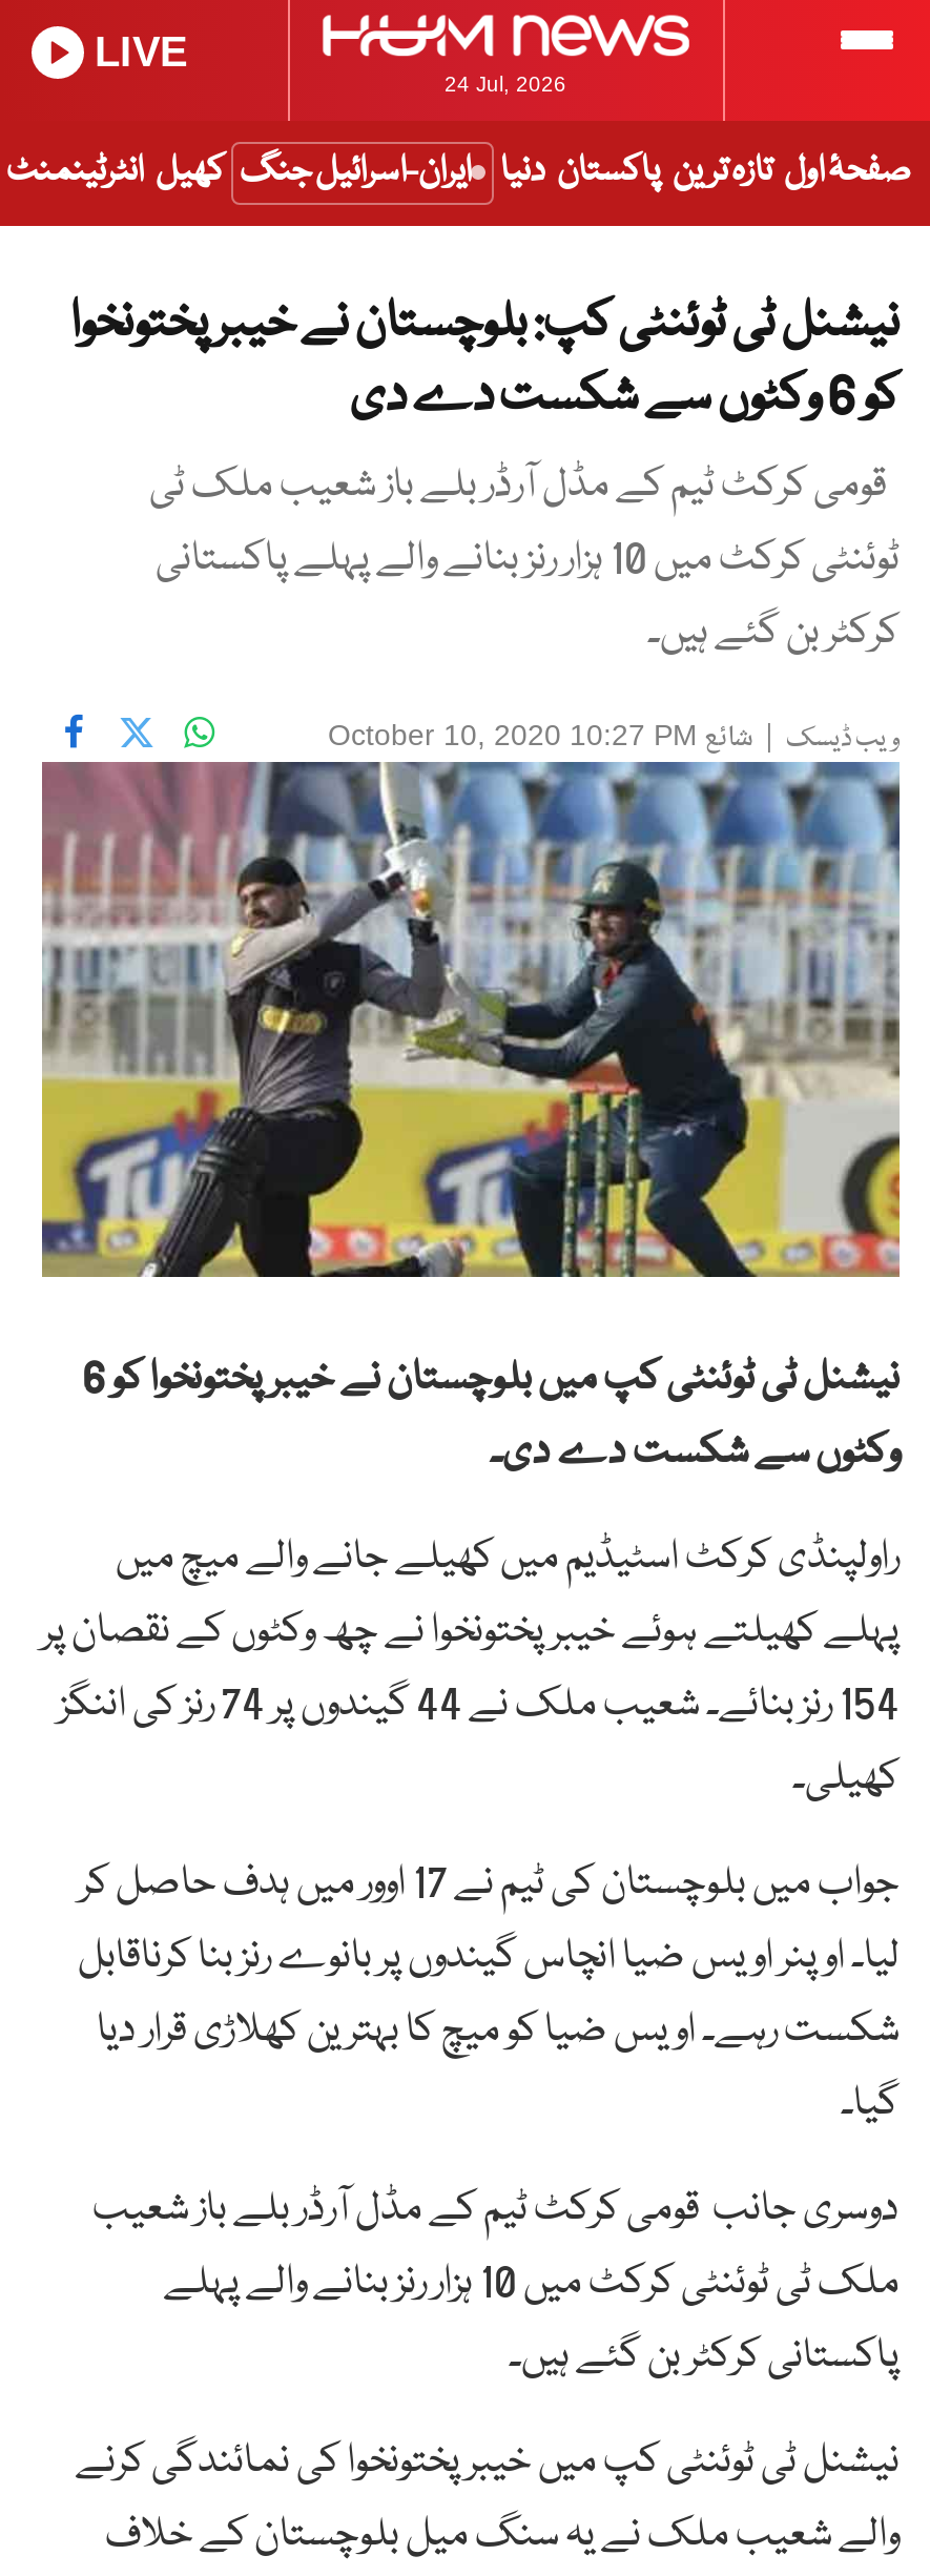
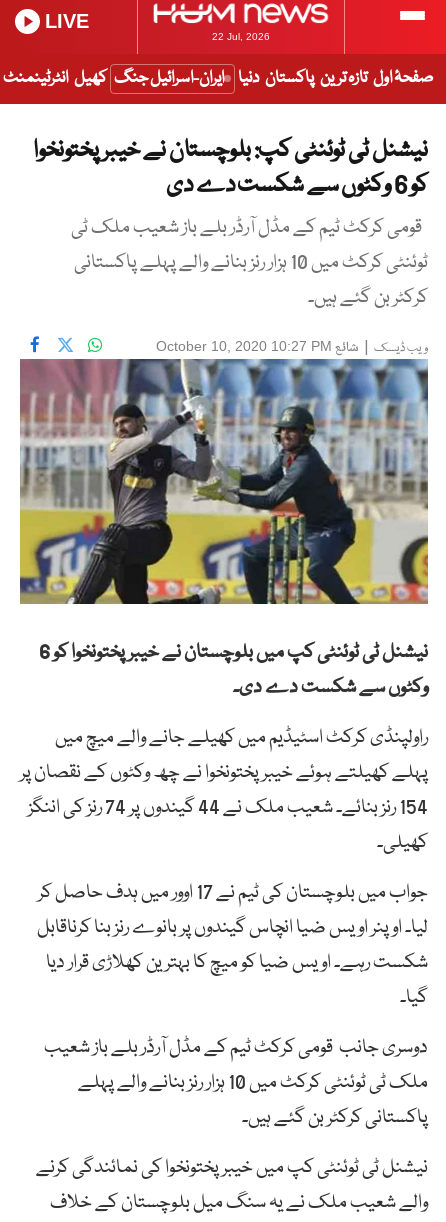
- 24 Jul, 2026
+ 22 Jul, 2026
